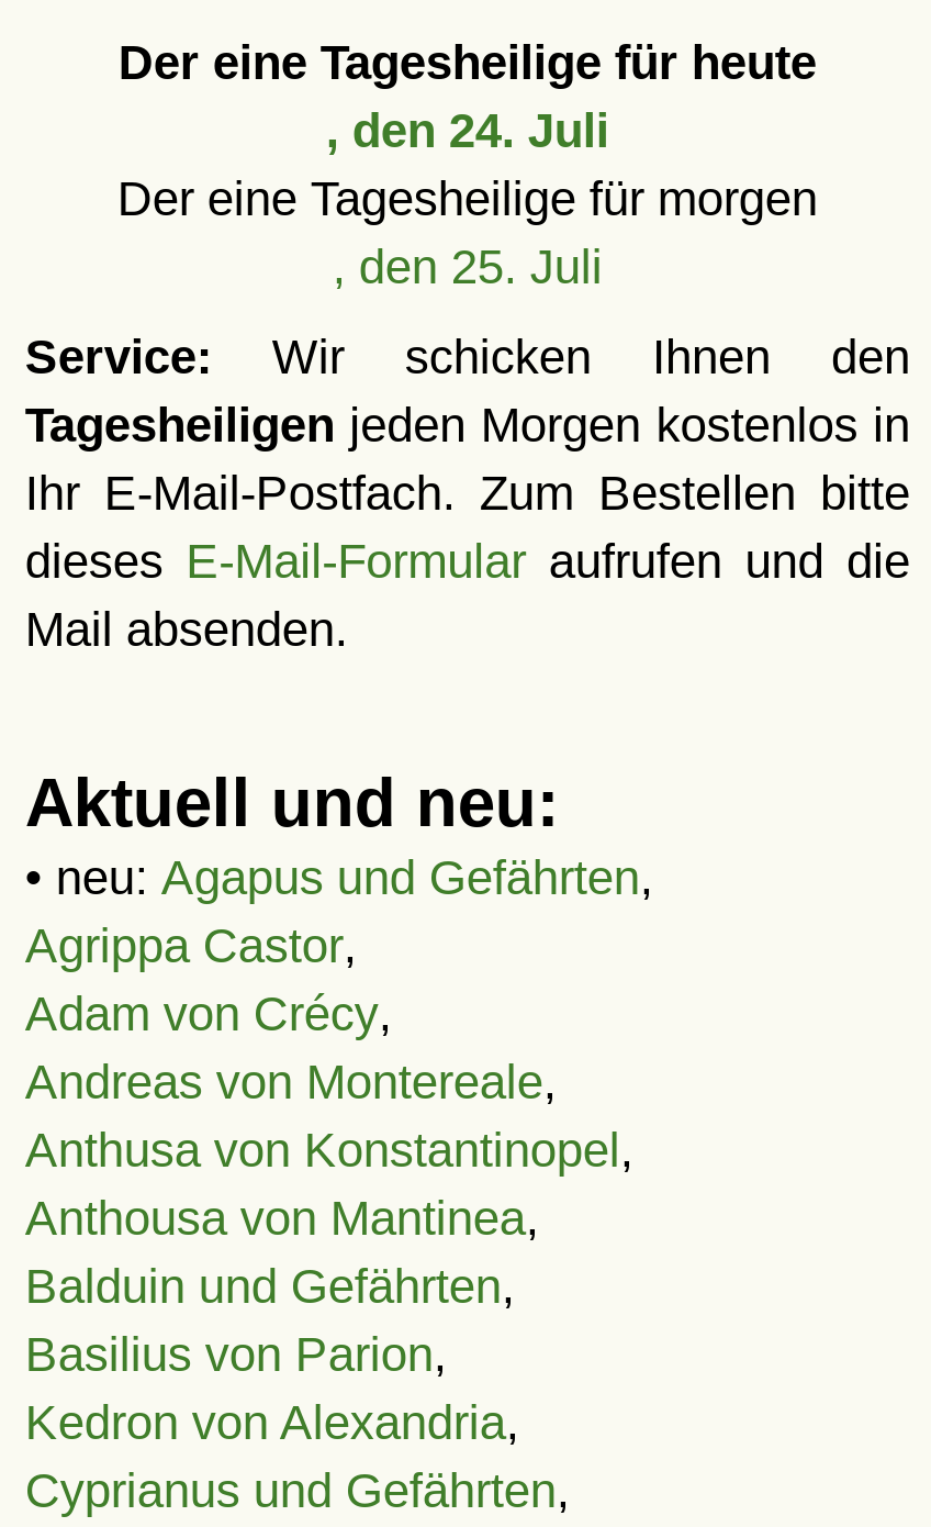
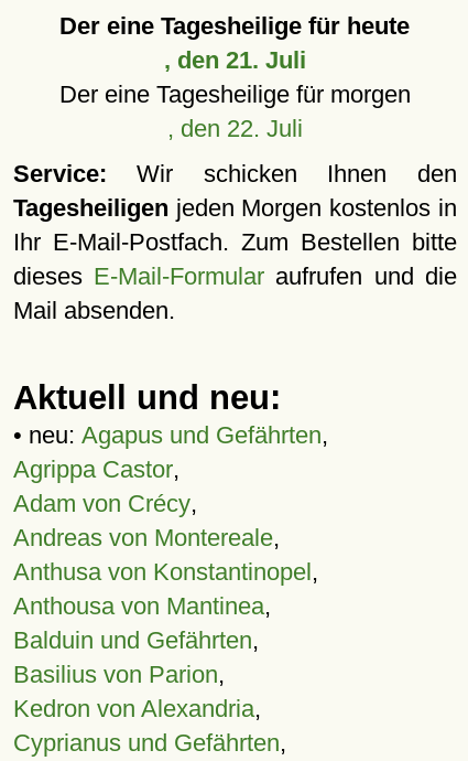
- , den 24. Juli
+ , den 21. Juli

- , den 25. Juli
+ , den 22. Juli
